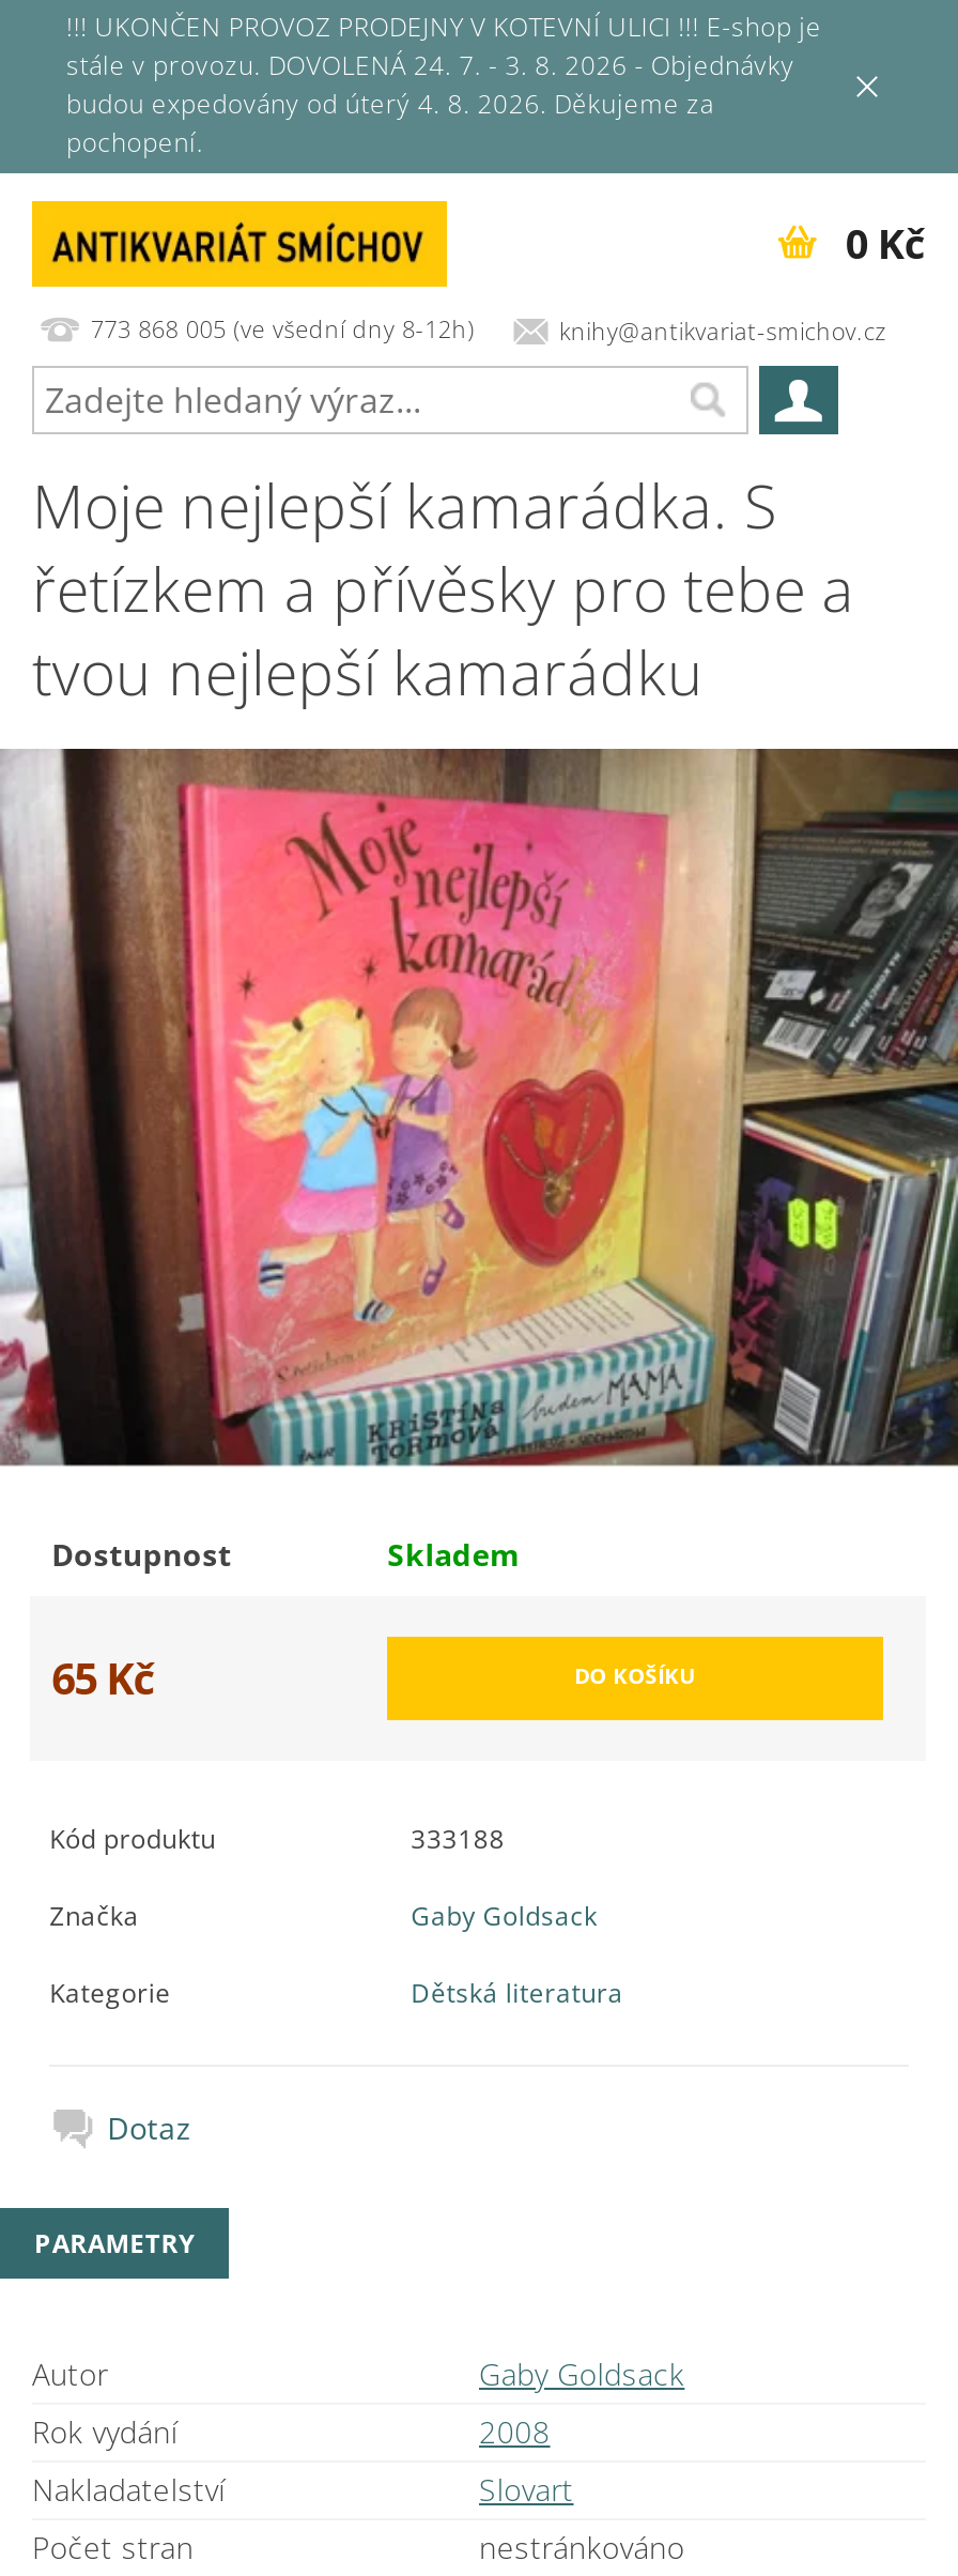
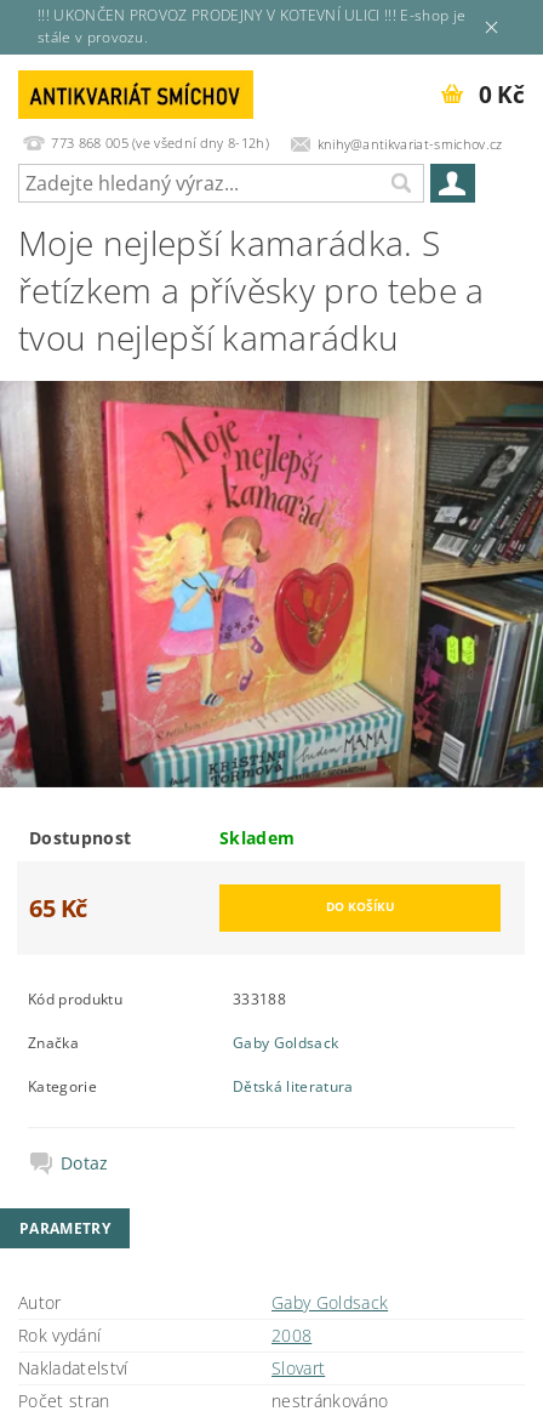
- stále v provozu. DOVOLENÁ 24. 7. - 3. 8. 2026 - Objednávky
- budou expedovány od úterý 4. 8. 2026. Děkujeme za
- pochopení.
+ stále v provozu.
